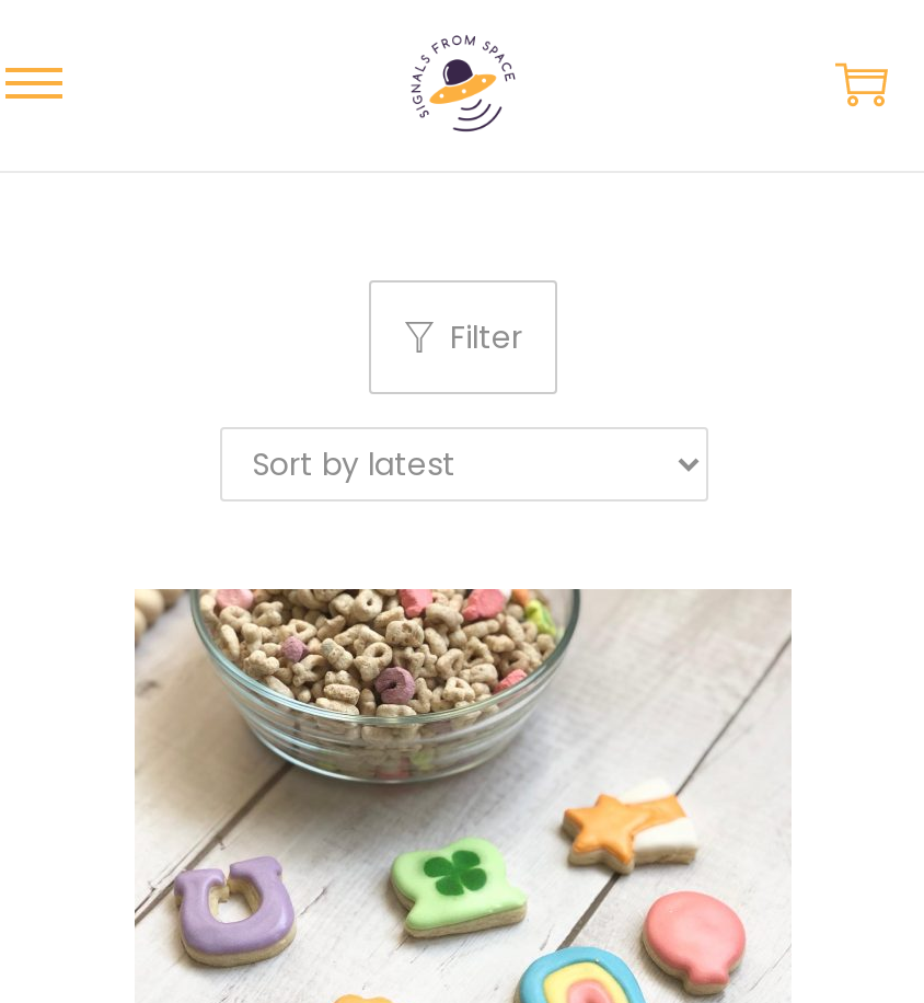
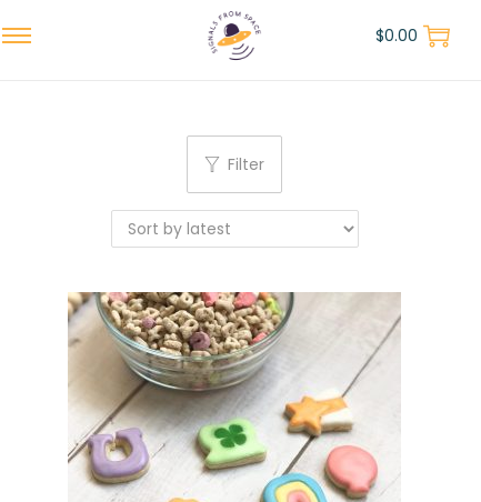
+ $0.00
